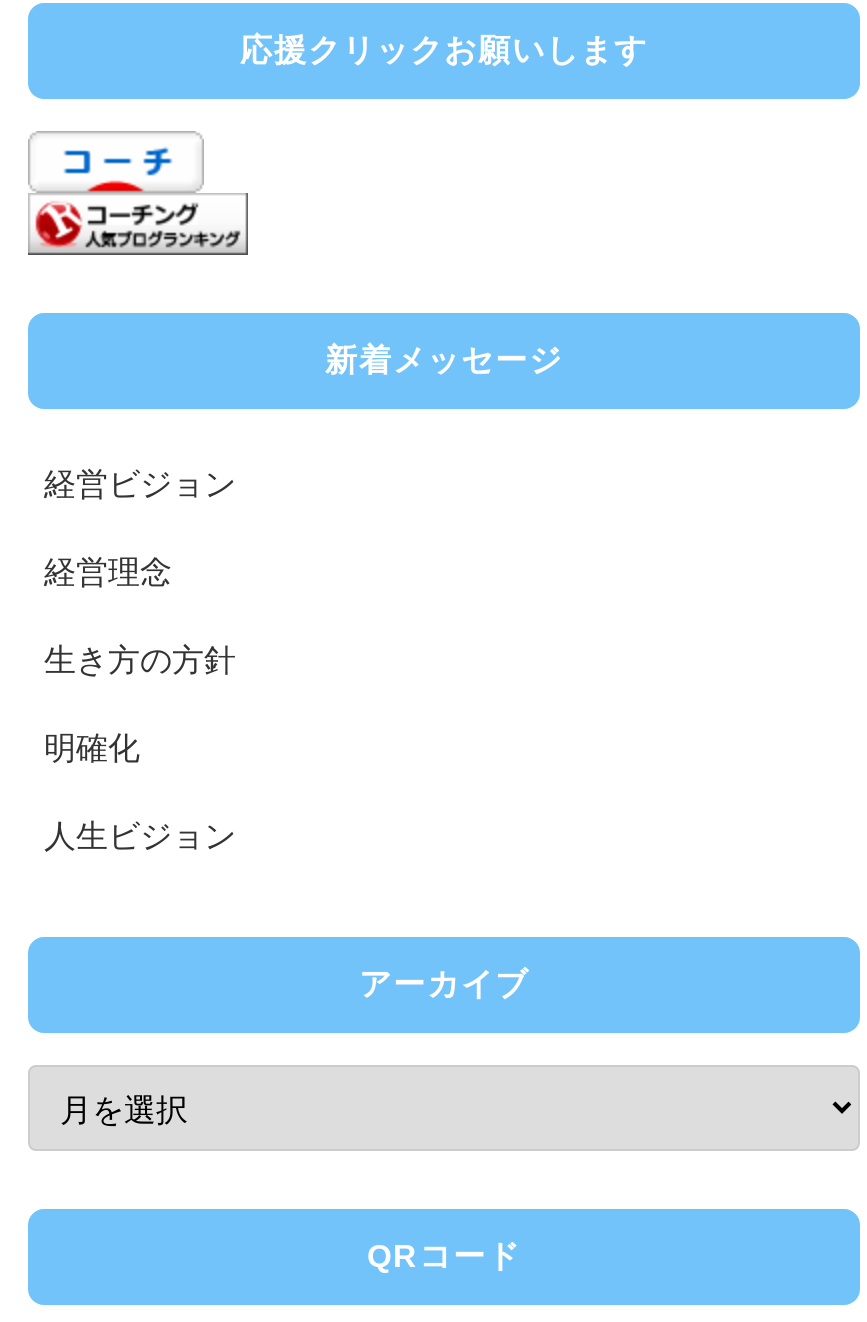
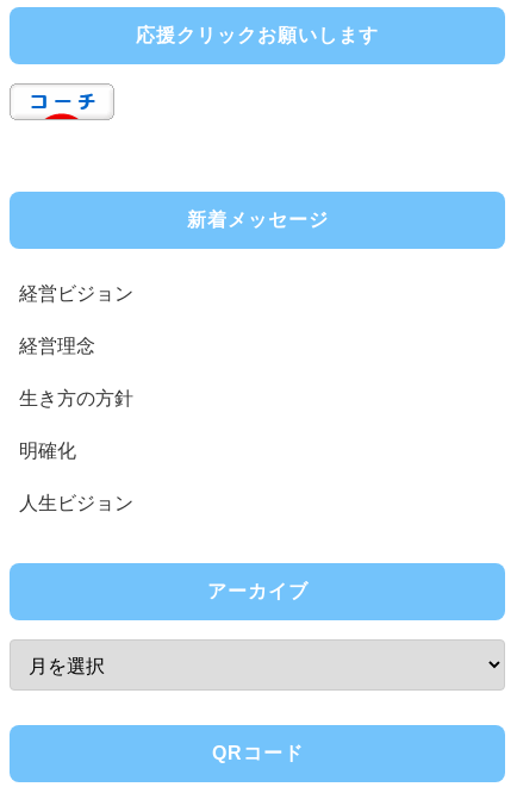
- [image]
